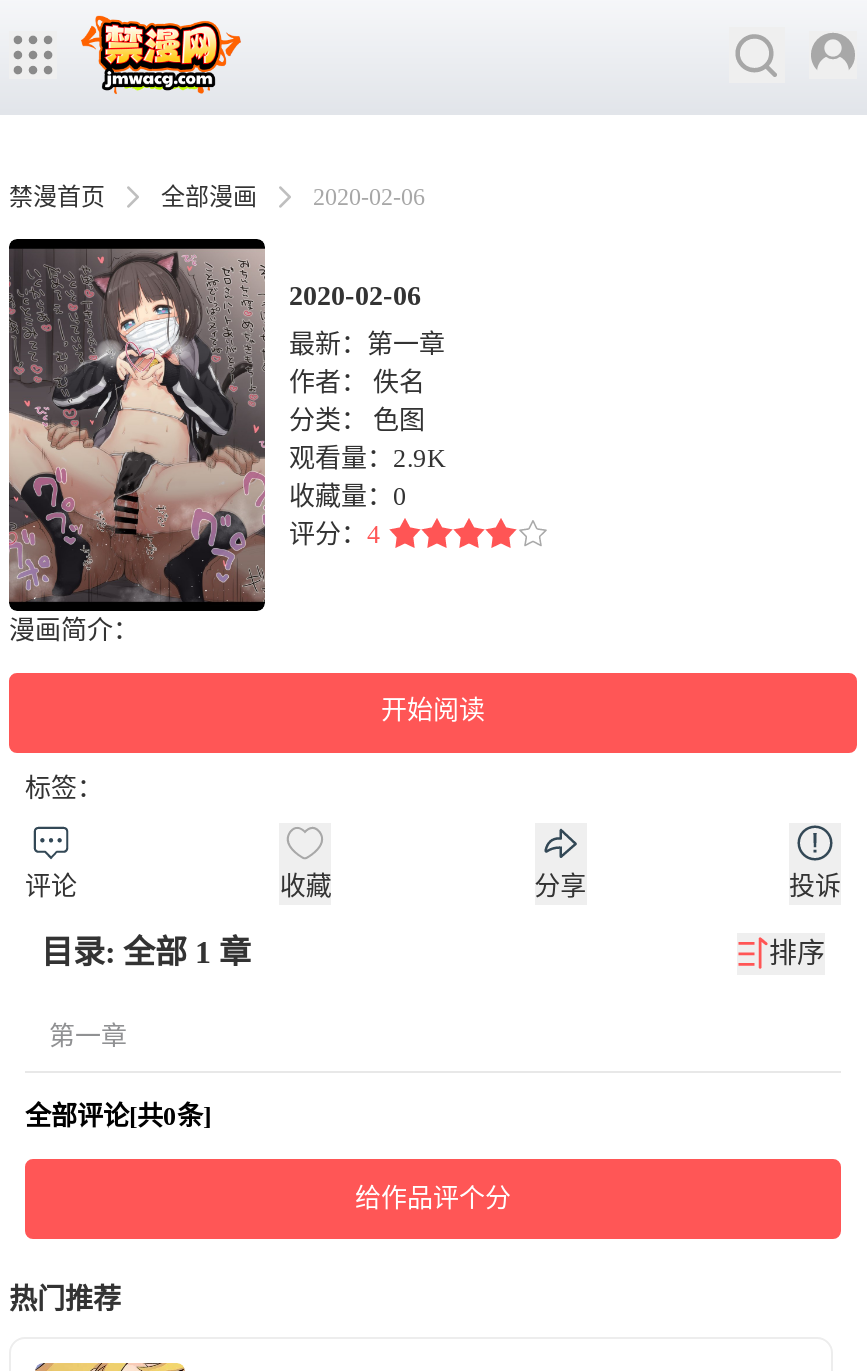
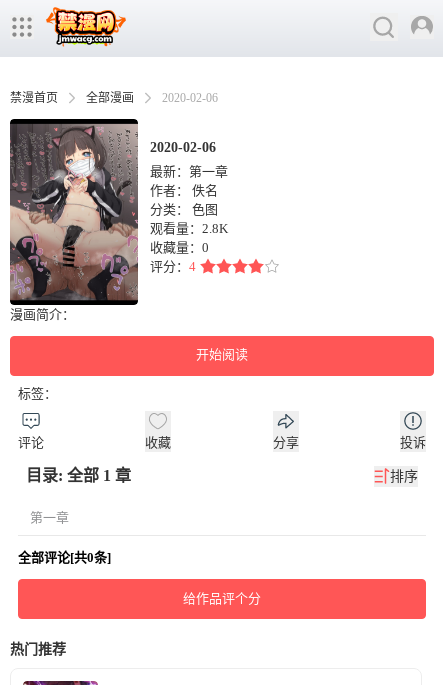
- 观看量：2.9K
+ 观看量：2.8K
